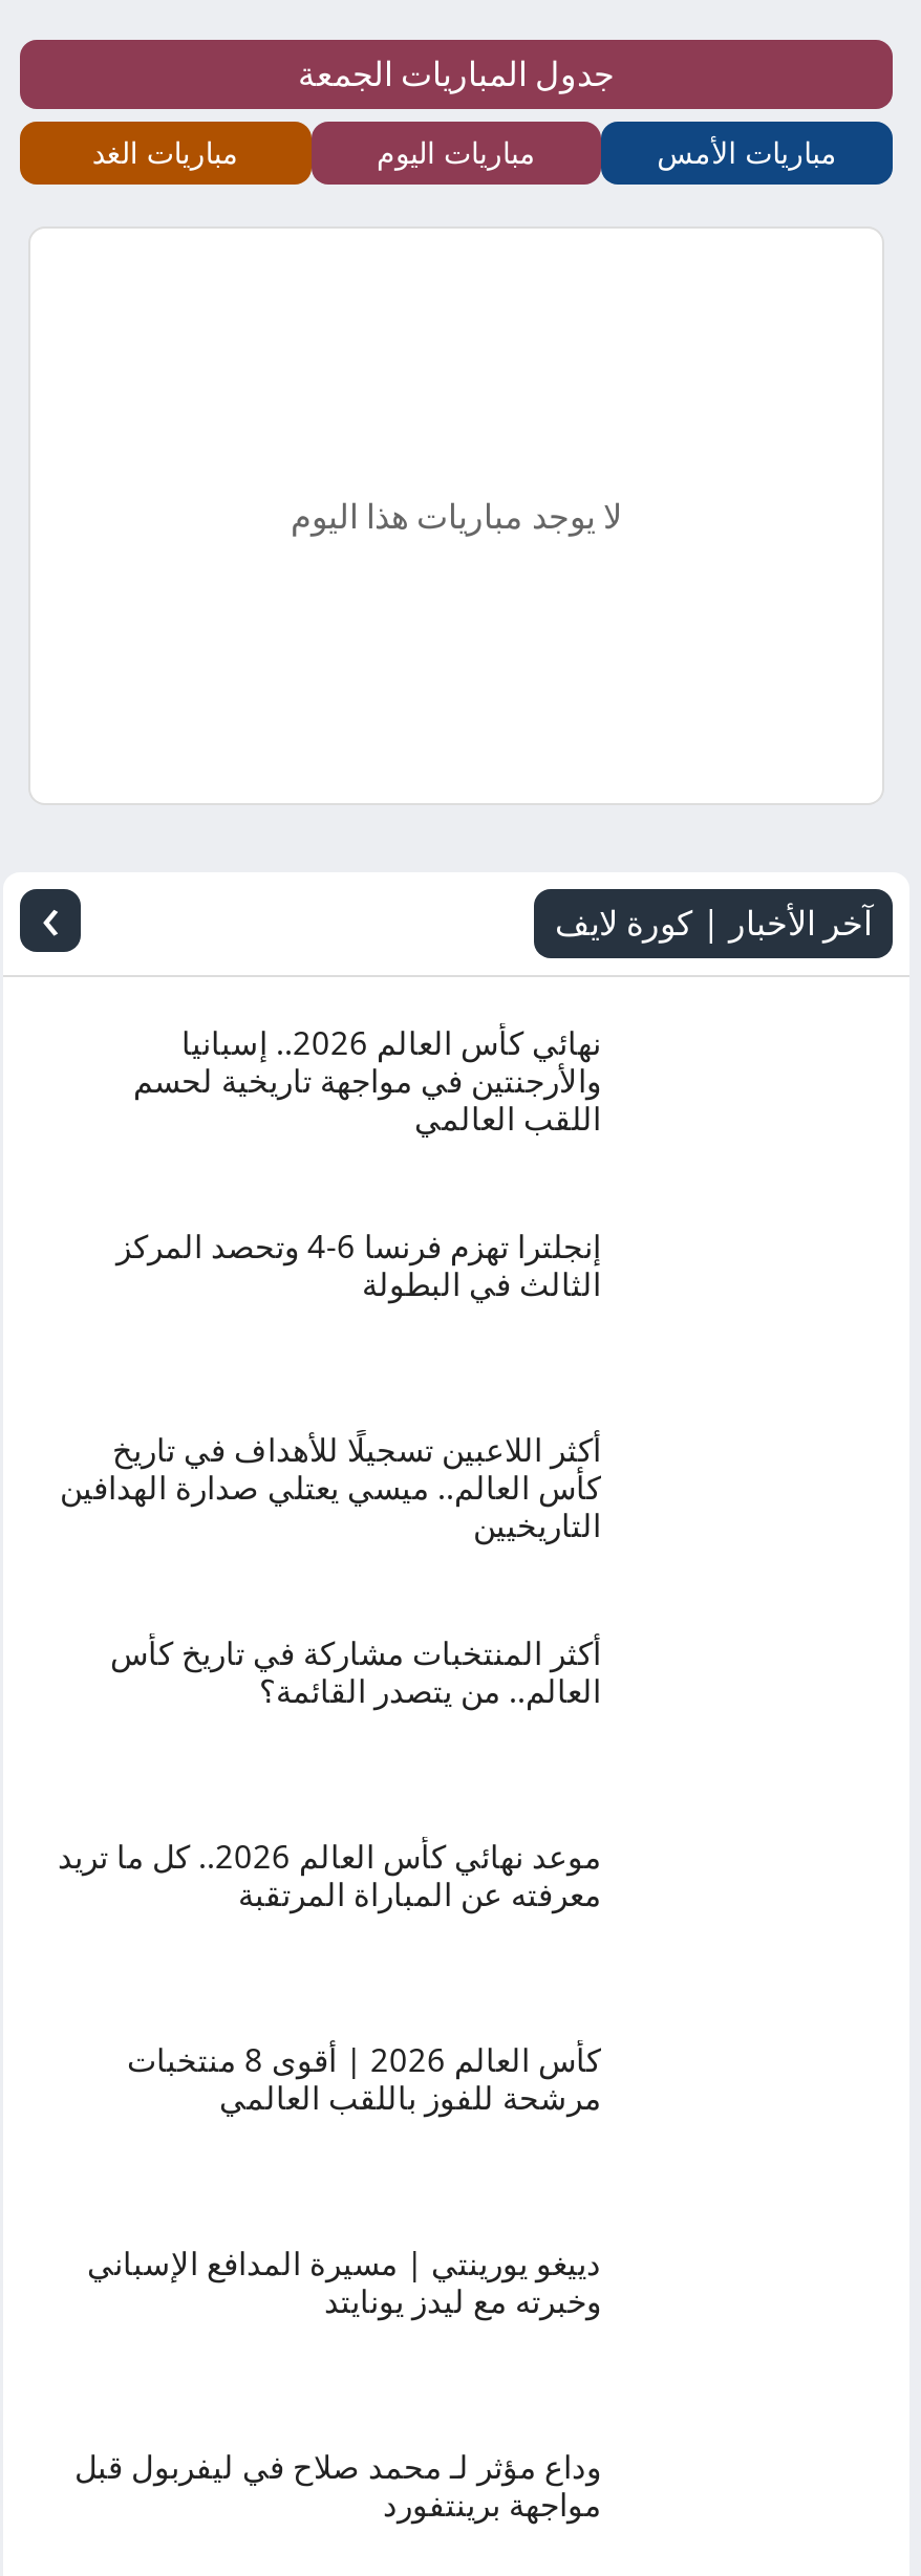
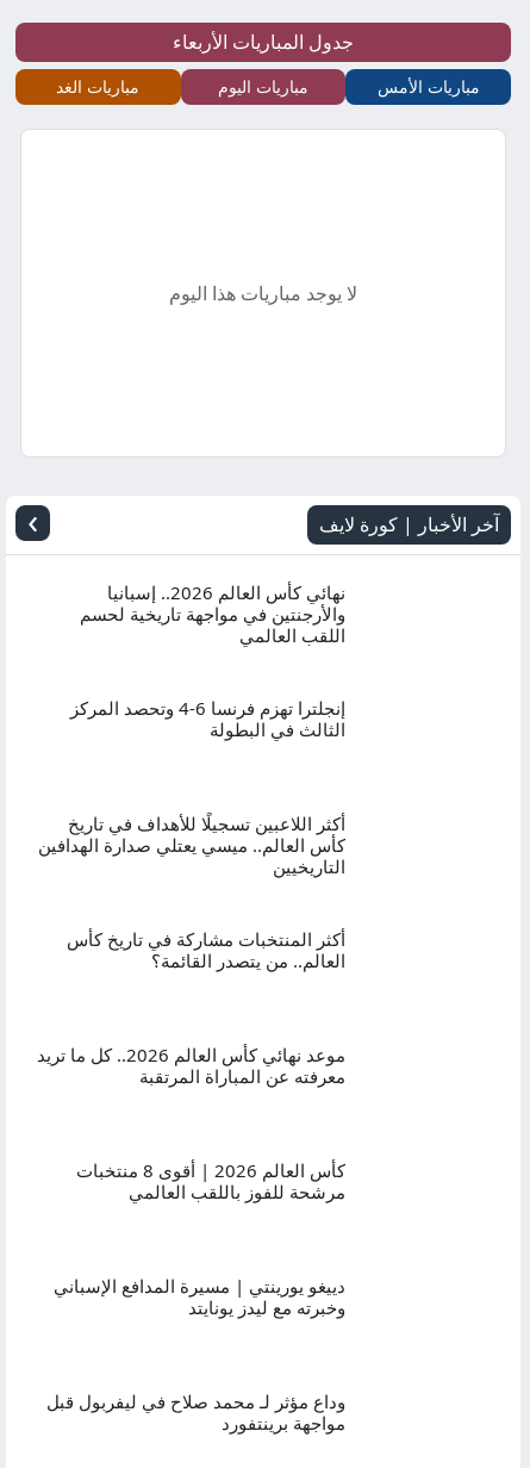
- جدول المباريات الجمعة
+ جدول المباريات الأربعاء
